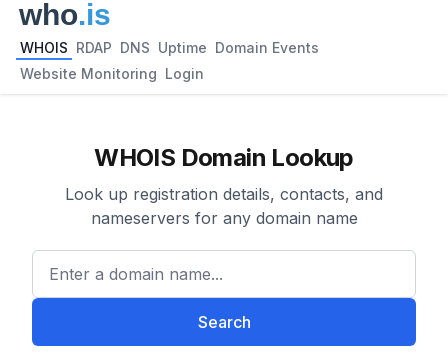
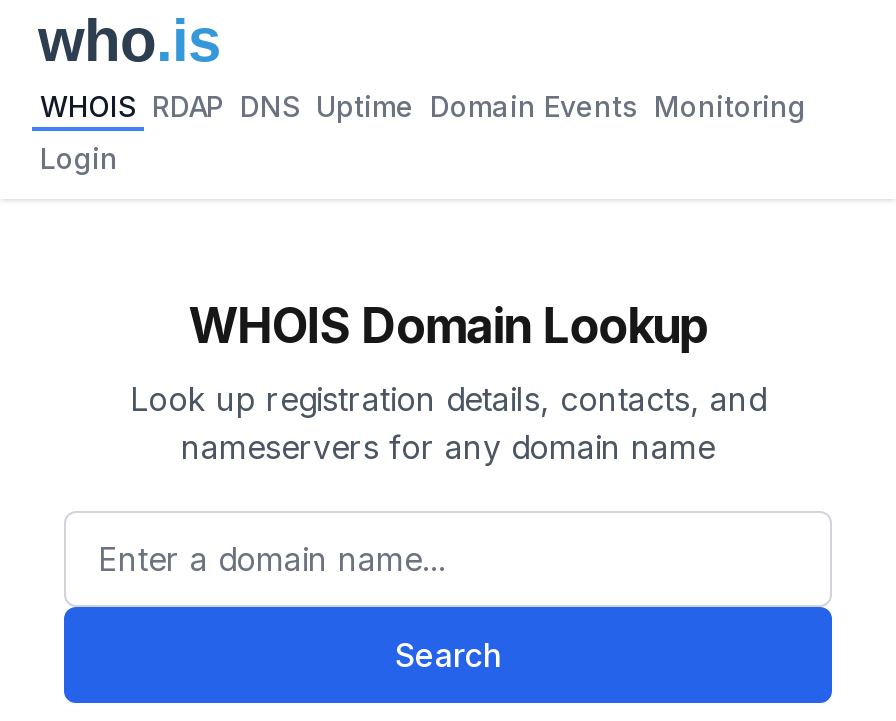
- WHOIS RDAP DNS Uptime Domain Events
+ WHOIS RDAP DNS Uptime Domain Events Monitoring

- Website Monitoring Login
+ Login
